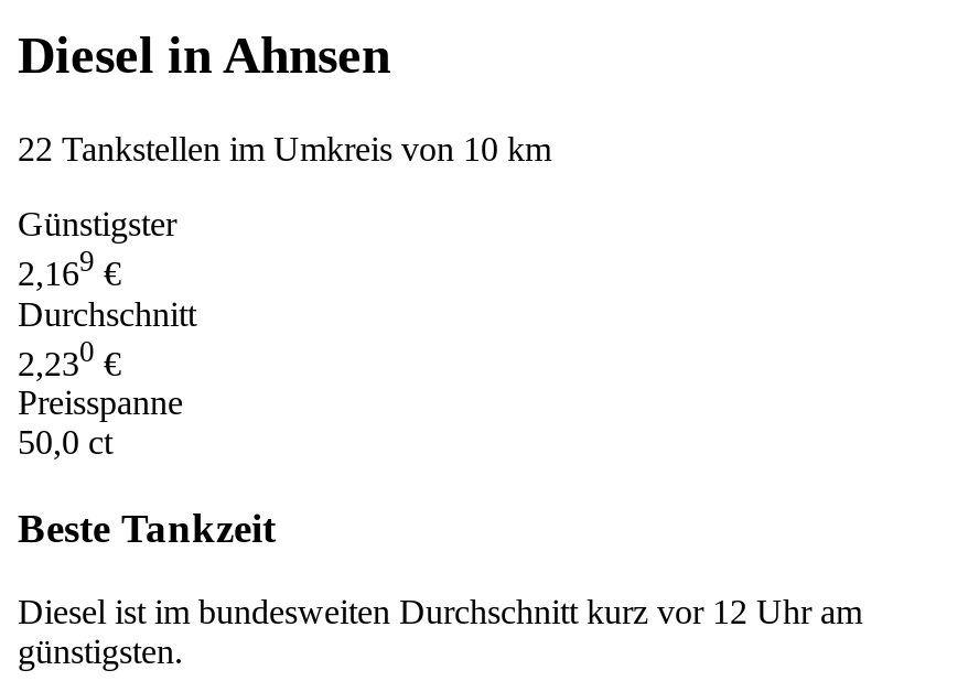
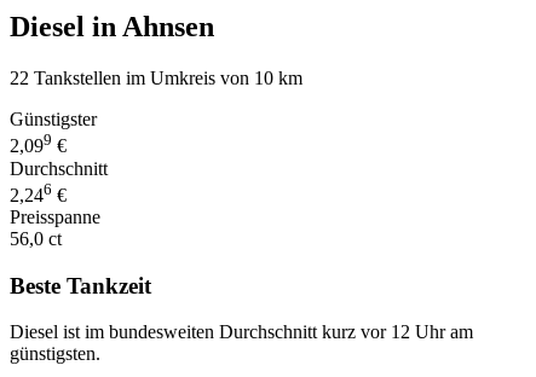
- 2,169 €
+ 2,099 €

- 2,230 €
+ 2,246 €

- 50,0 ct
+ 56,0 ct
